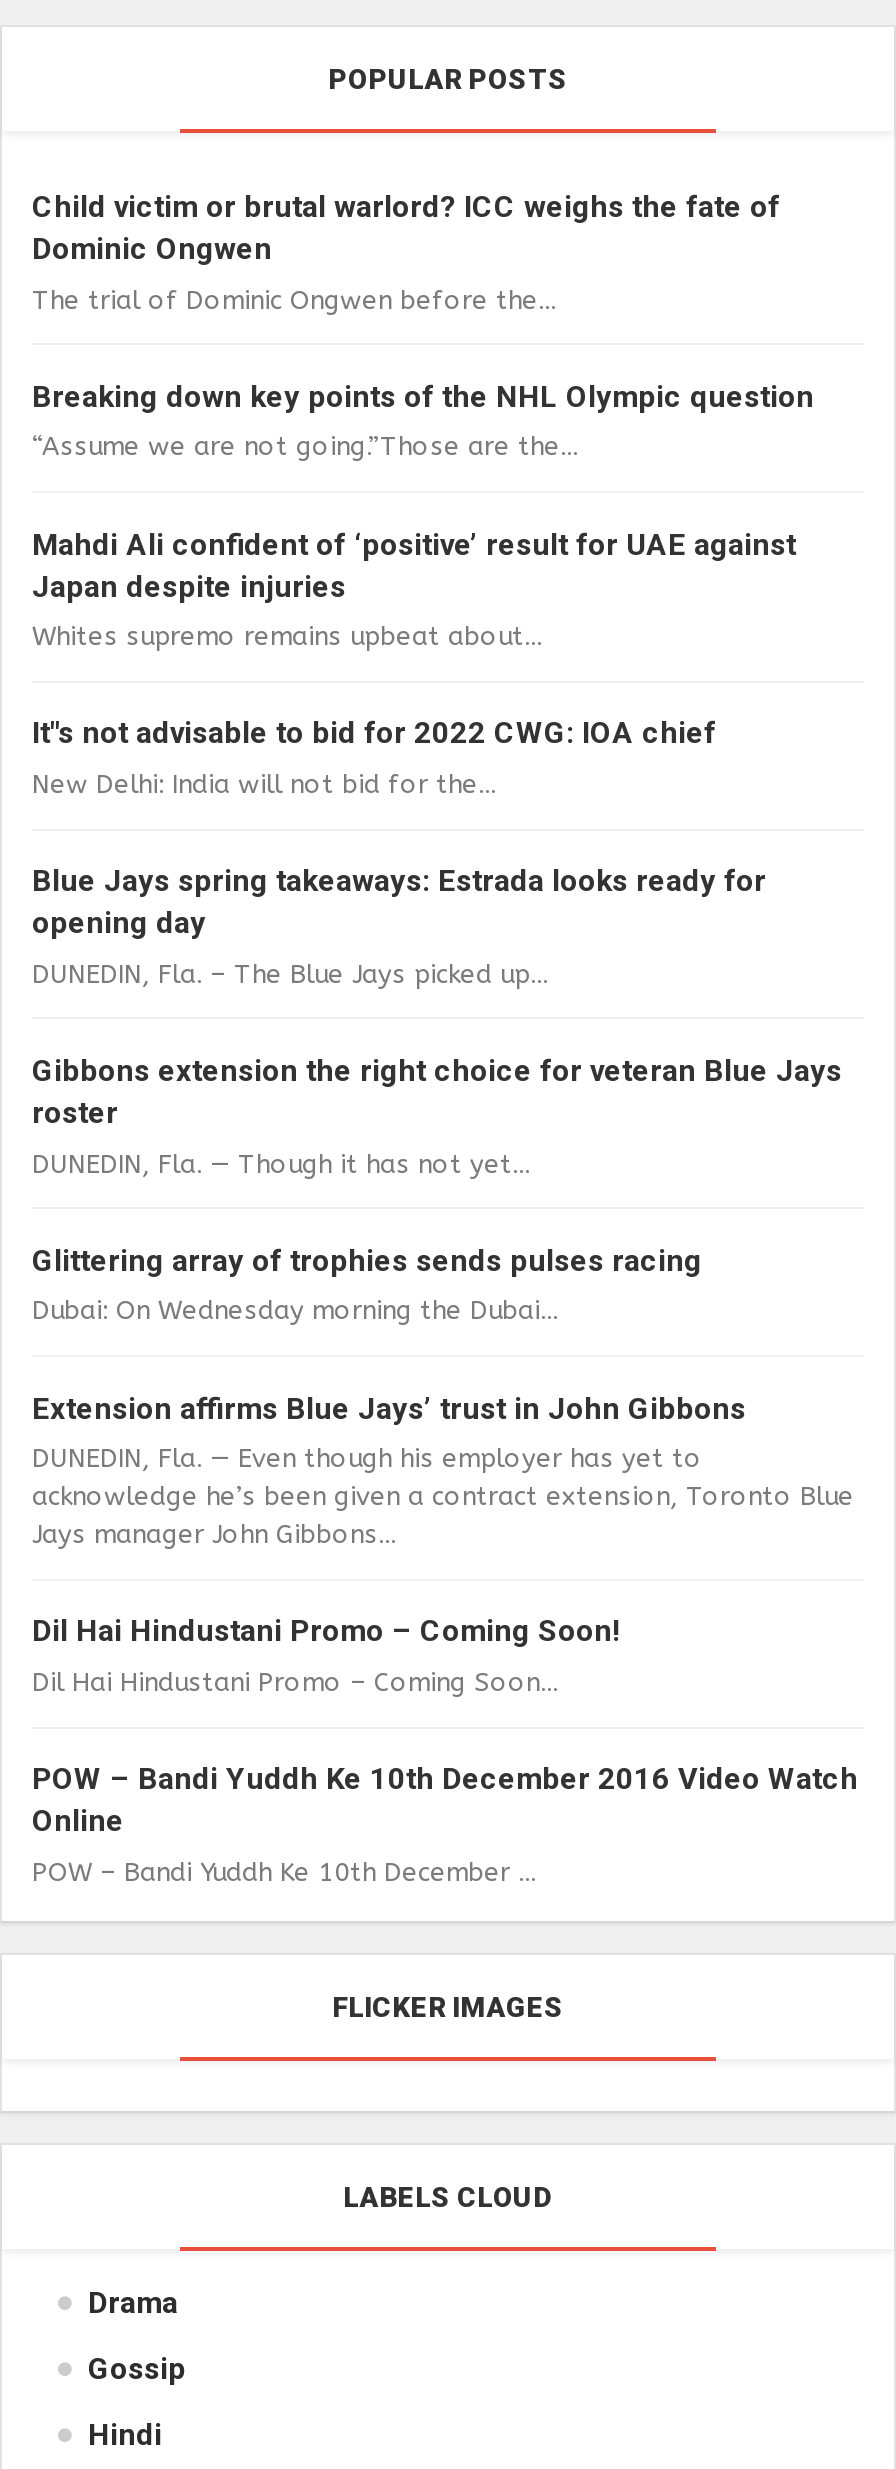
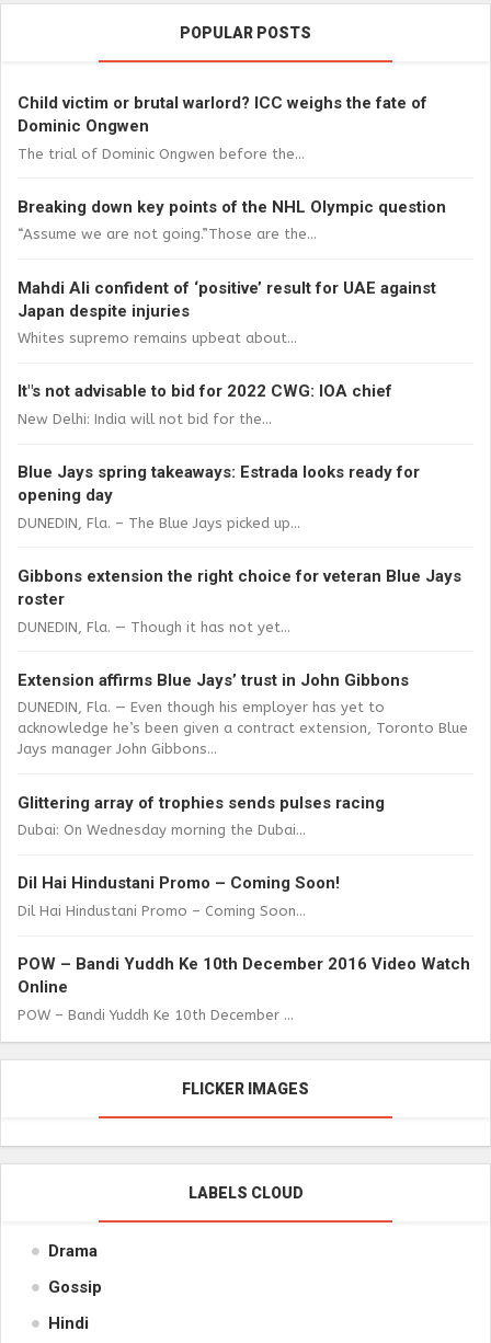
moved down: Glittering array of trophies sends pulses racing | Dubai: On Wednesday morning the Dubai...

moved up: Extension affirms Blue Jays’ trust in John Gibbons | DUNEDIN, Fla. — Even though his employer has yet to | acknowledge he’s been given a contract extension, Toronto Blue | Jays manager John Gibbons...
